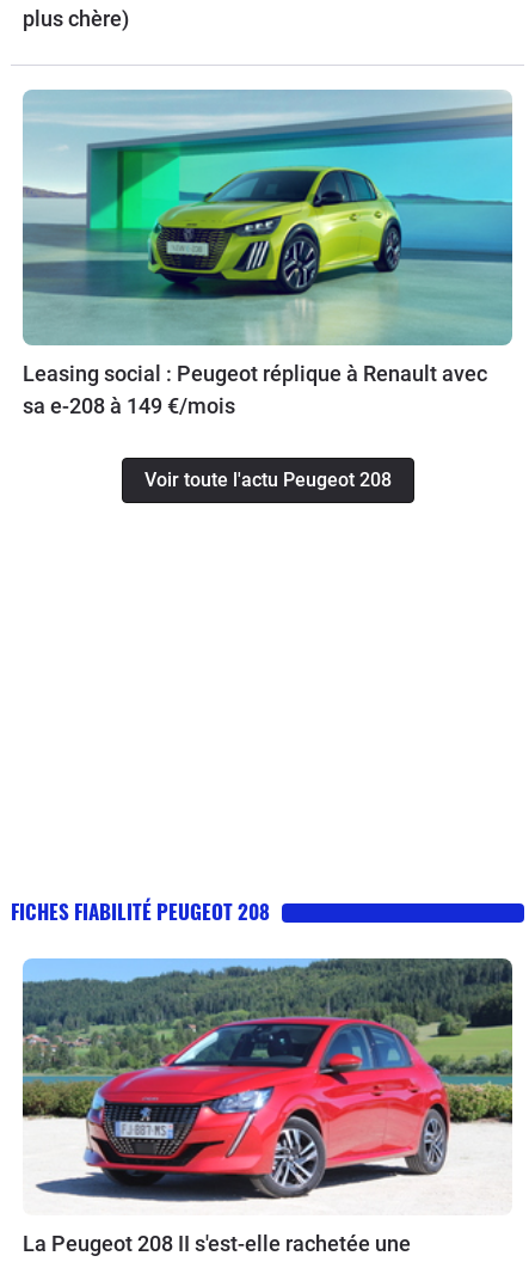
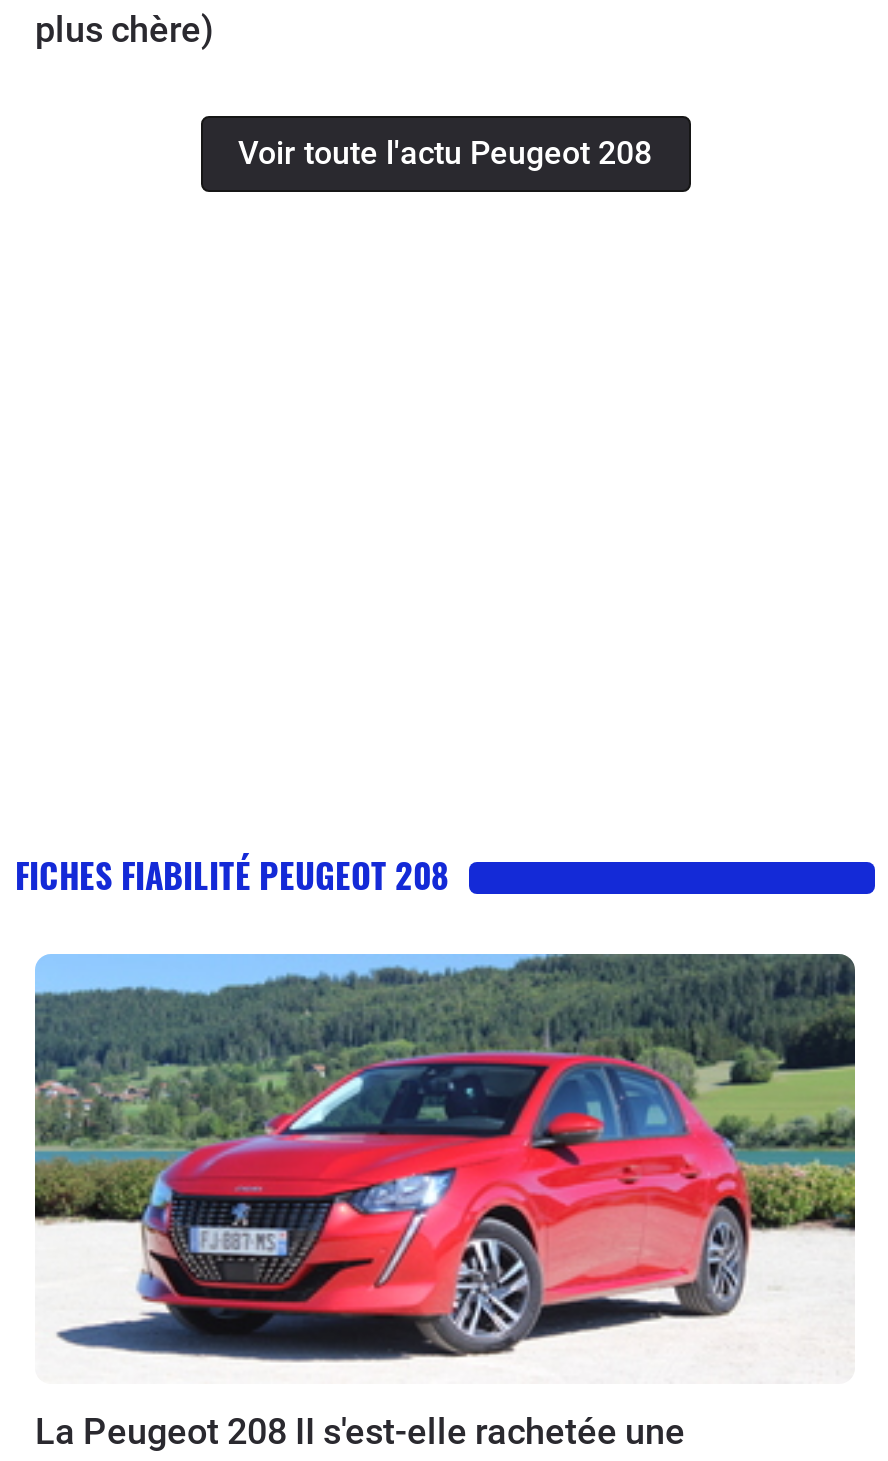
- [image]
- Leasing social : Peugeot réplique à Renault avec
- sa e-208 à 149 €/mois
